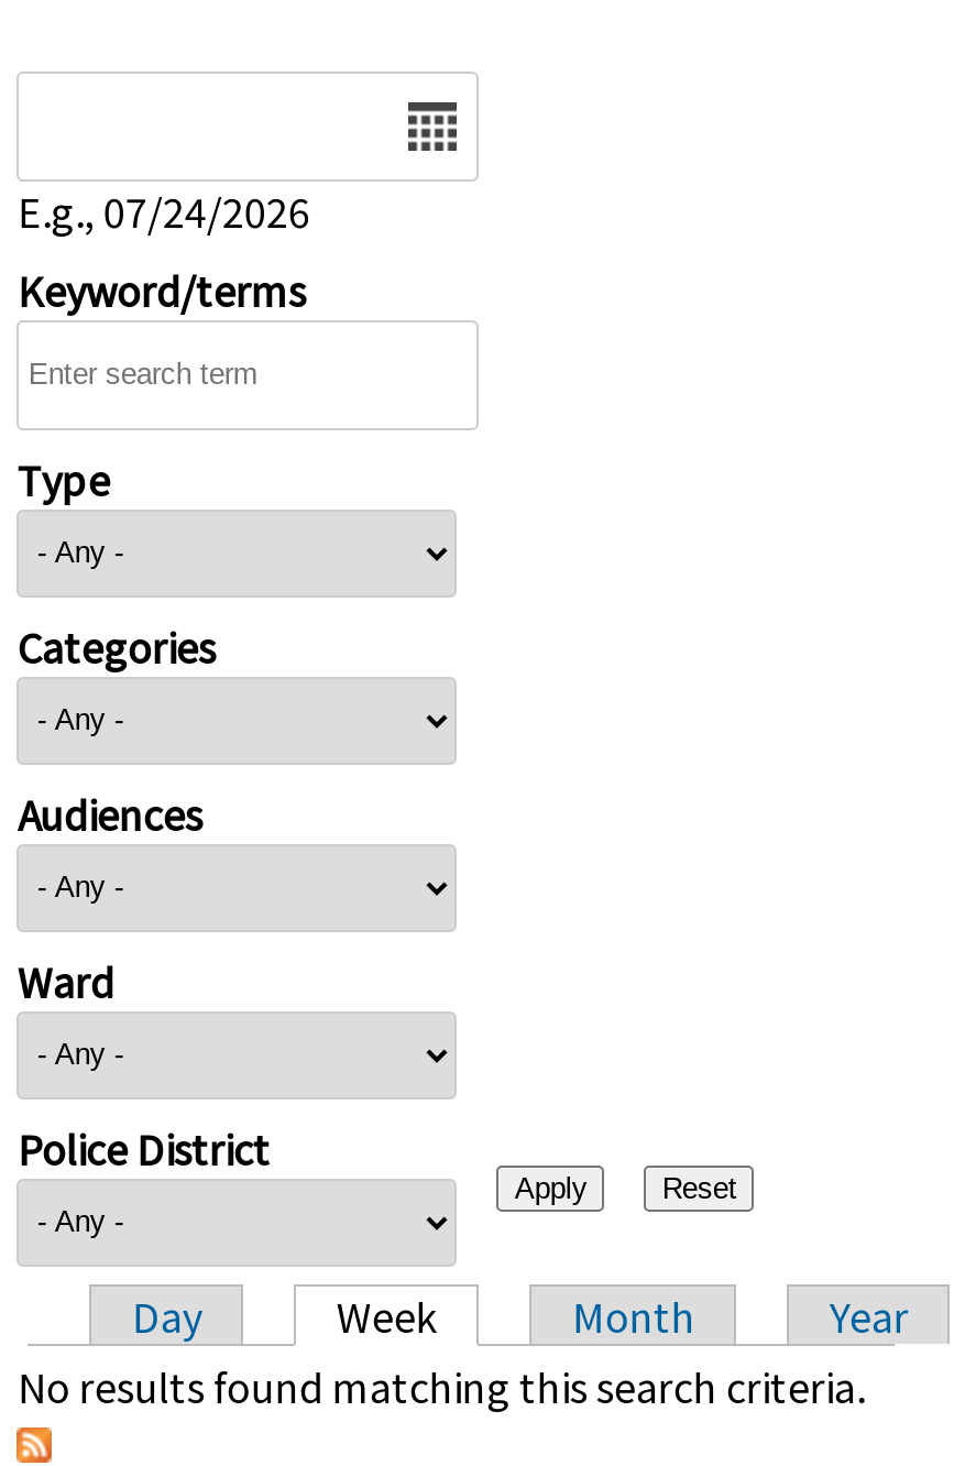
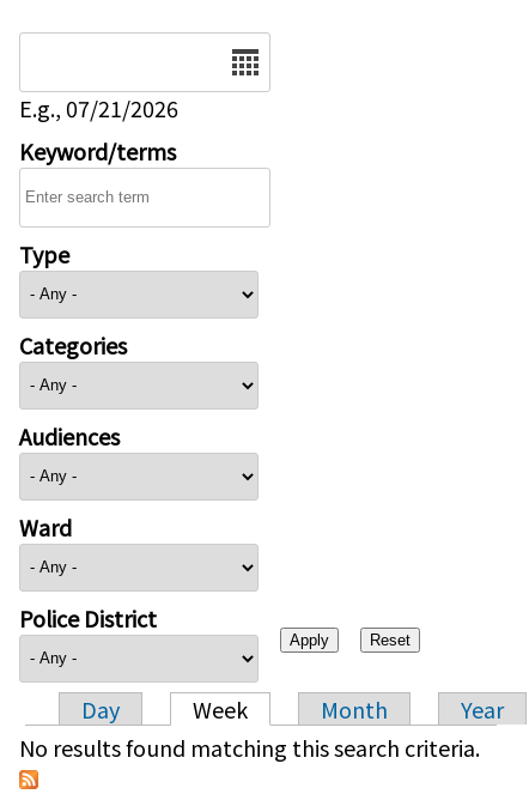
- E.g., 07/24/2026
+ E.g., 07/21/2026
